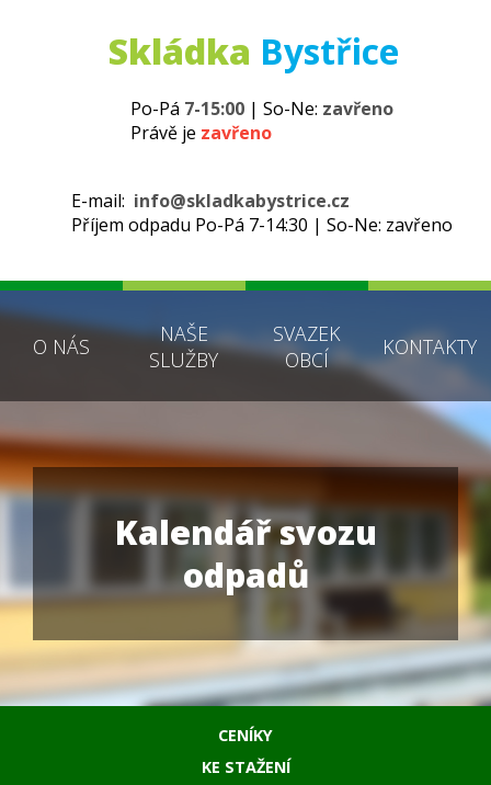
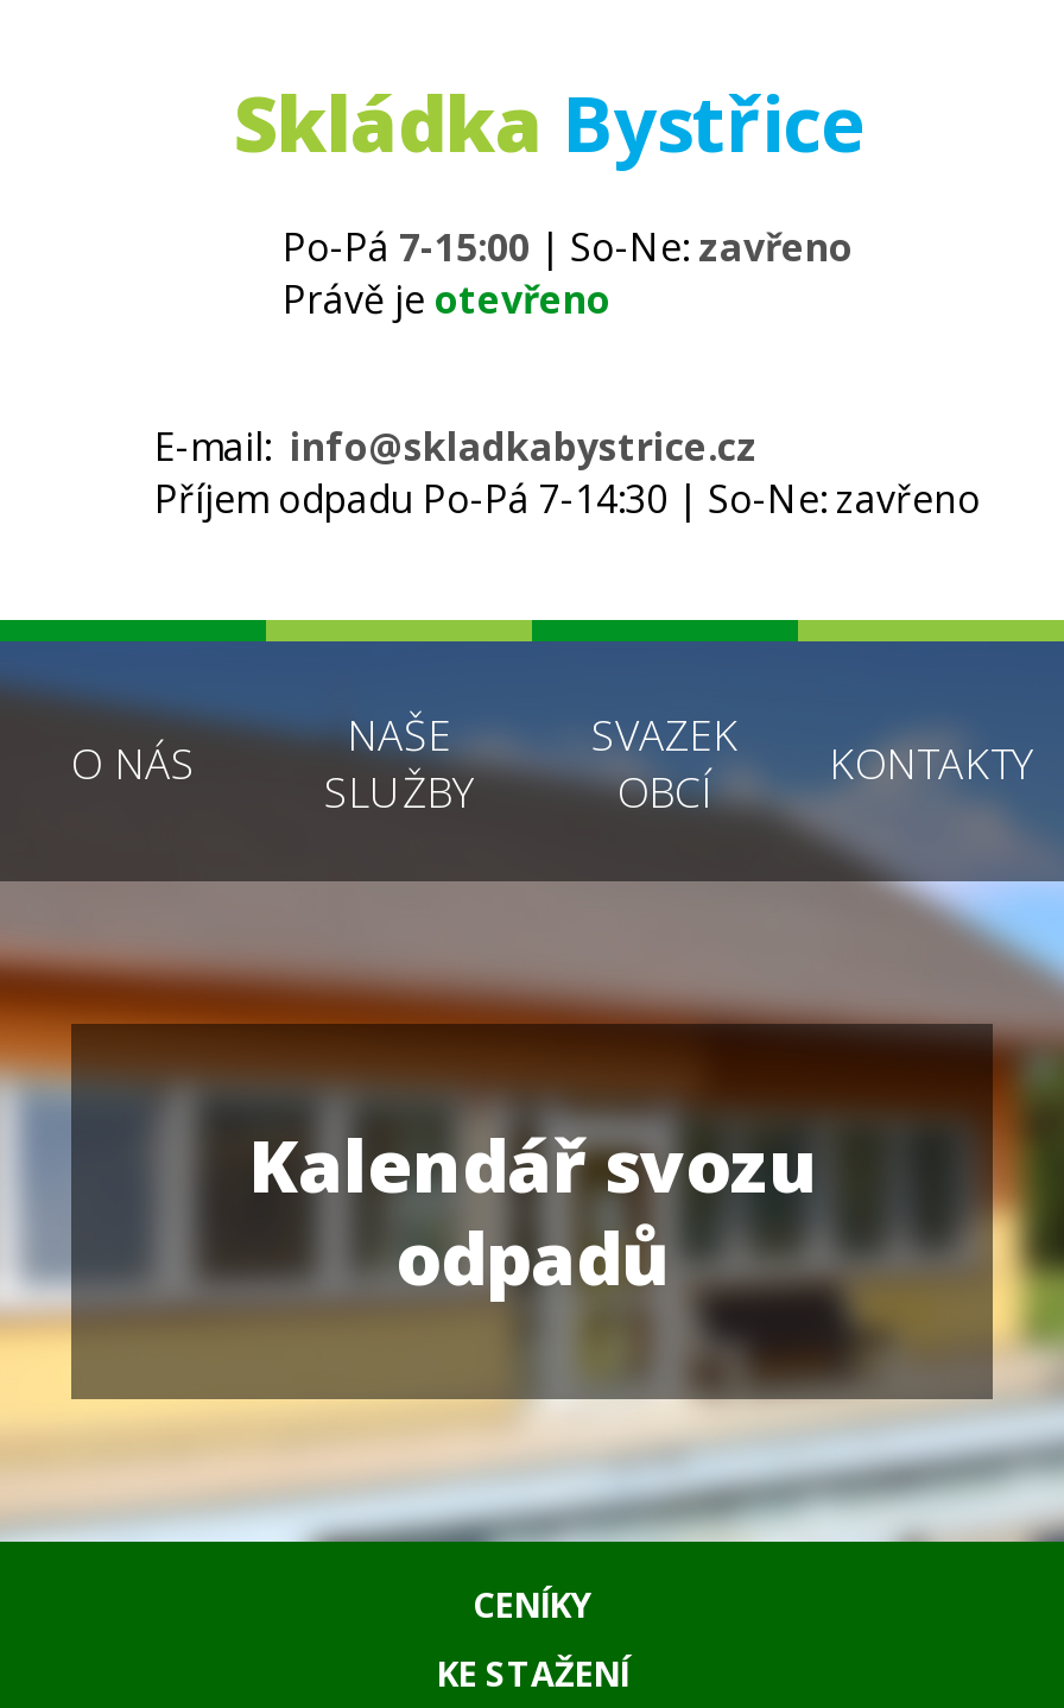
- Právě je zavřeno
+ Právě je otevřeno
